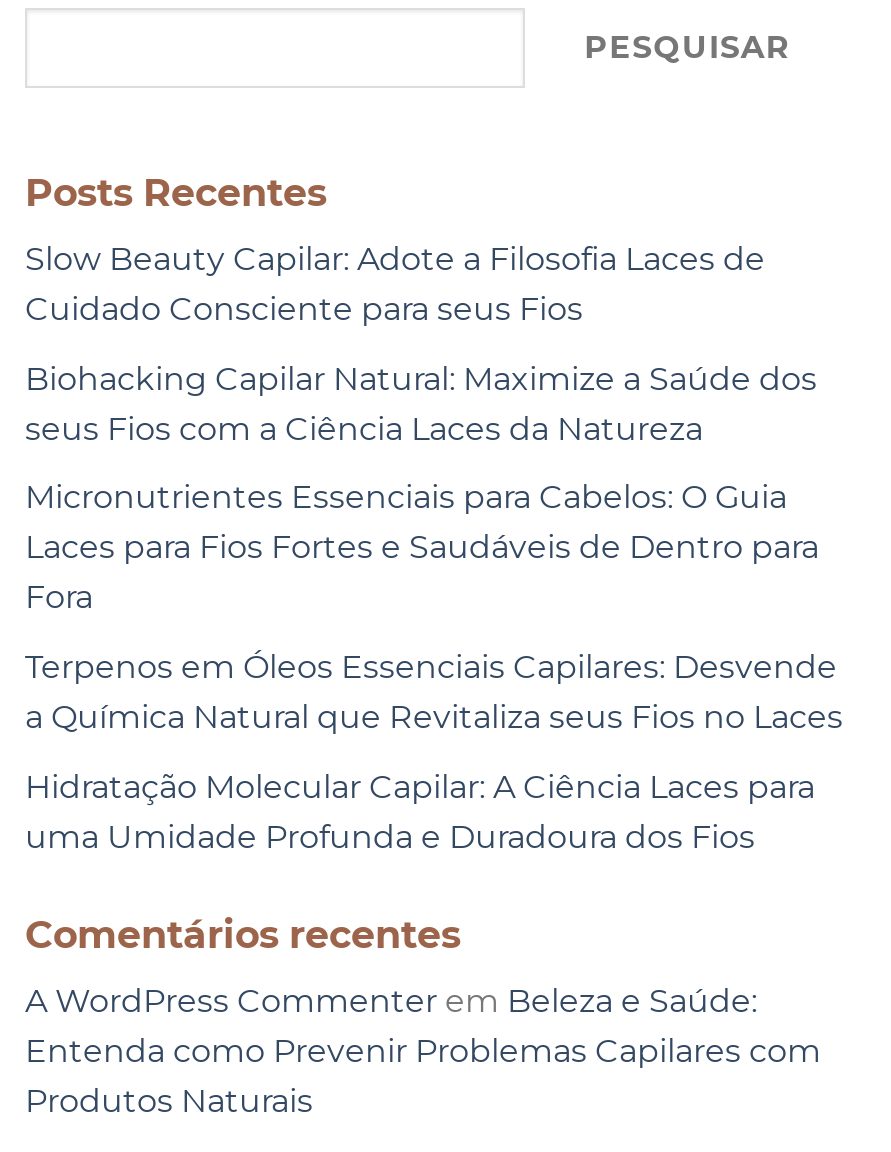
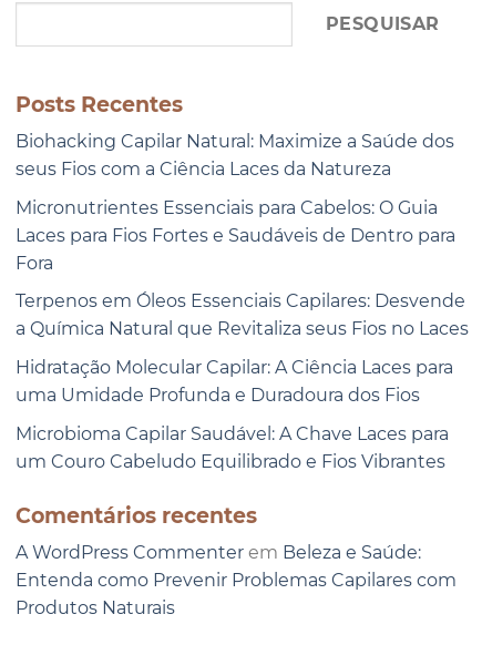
- Slow Beauty Capilar: Adote a Filosofia Laces de
- Cuidado Consciente para seus Fios

moved up: Biohacking Capilar Natural: Maximize a Saúde dos | seus Fios com a Ciência Laces da Natureza | Micronutrientes Essenciais para Cabelos: O Guia | ... | Hidratação Molecular Capilar: A Ciência Laces para | uma Umidade Profunda e Duradoura dos Fios

+ Microbioma Capilar Saudável: A Chave Laces para
+ um Couro Cabeludo Equilibrado e Fios Vibrantes
